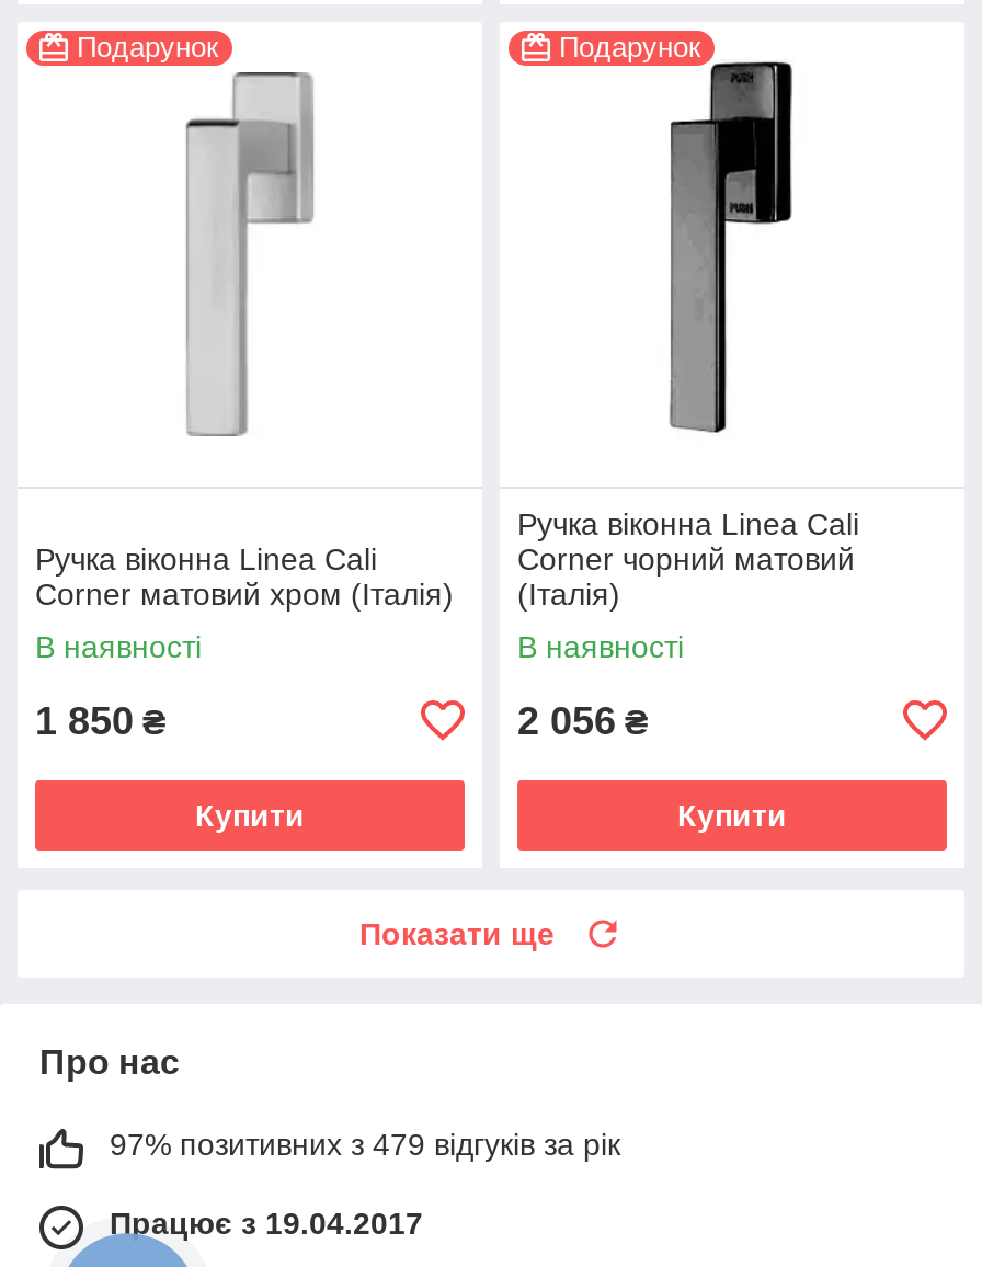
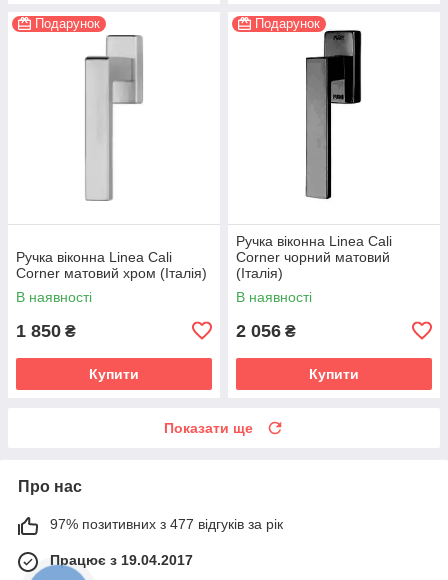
- 97% позитивних з 479 відгуків за рік
+ 97% позитивних з 477 відгуків за рік
